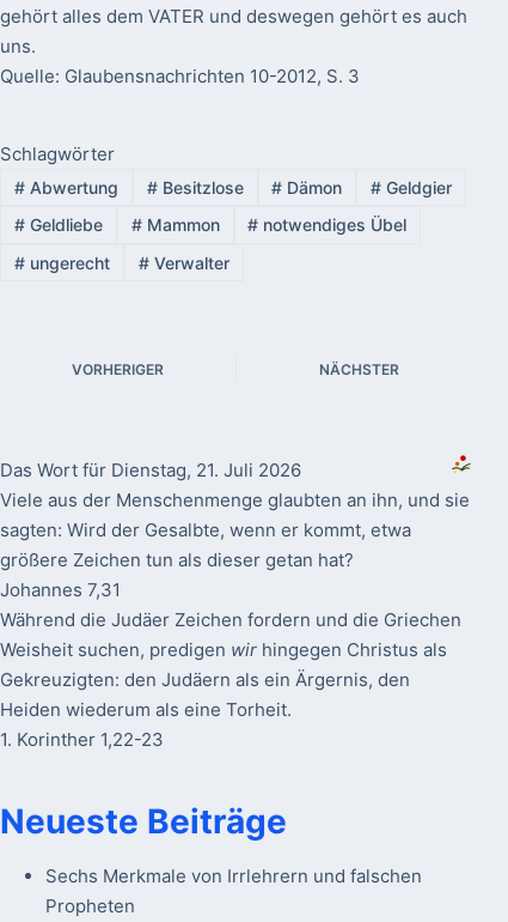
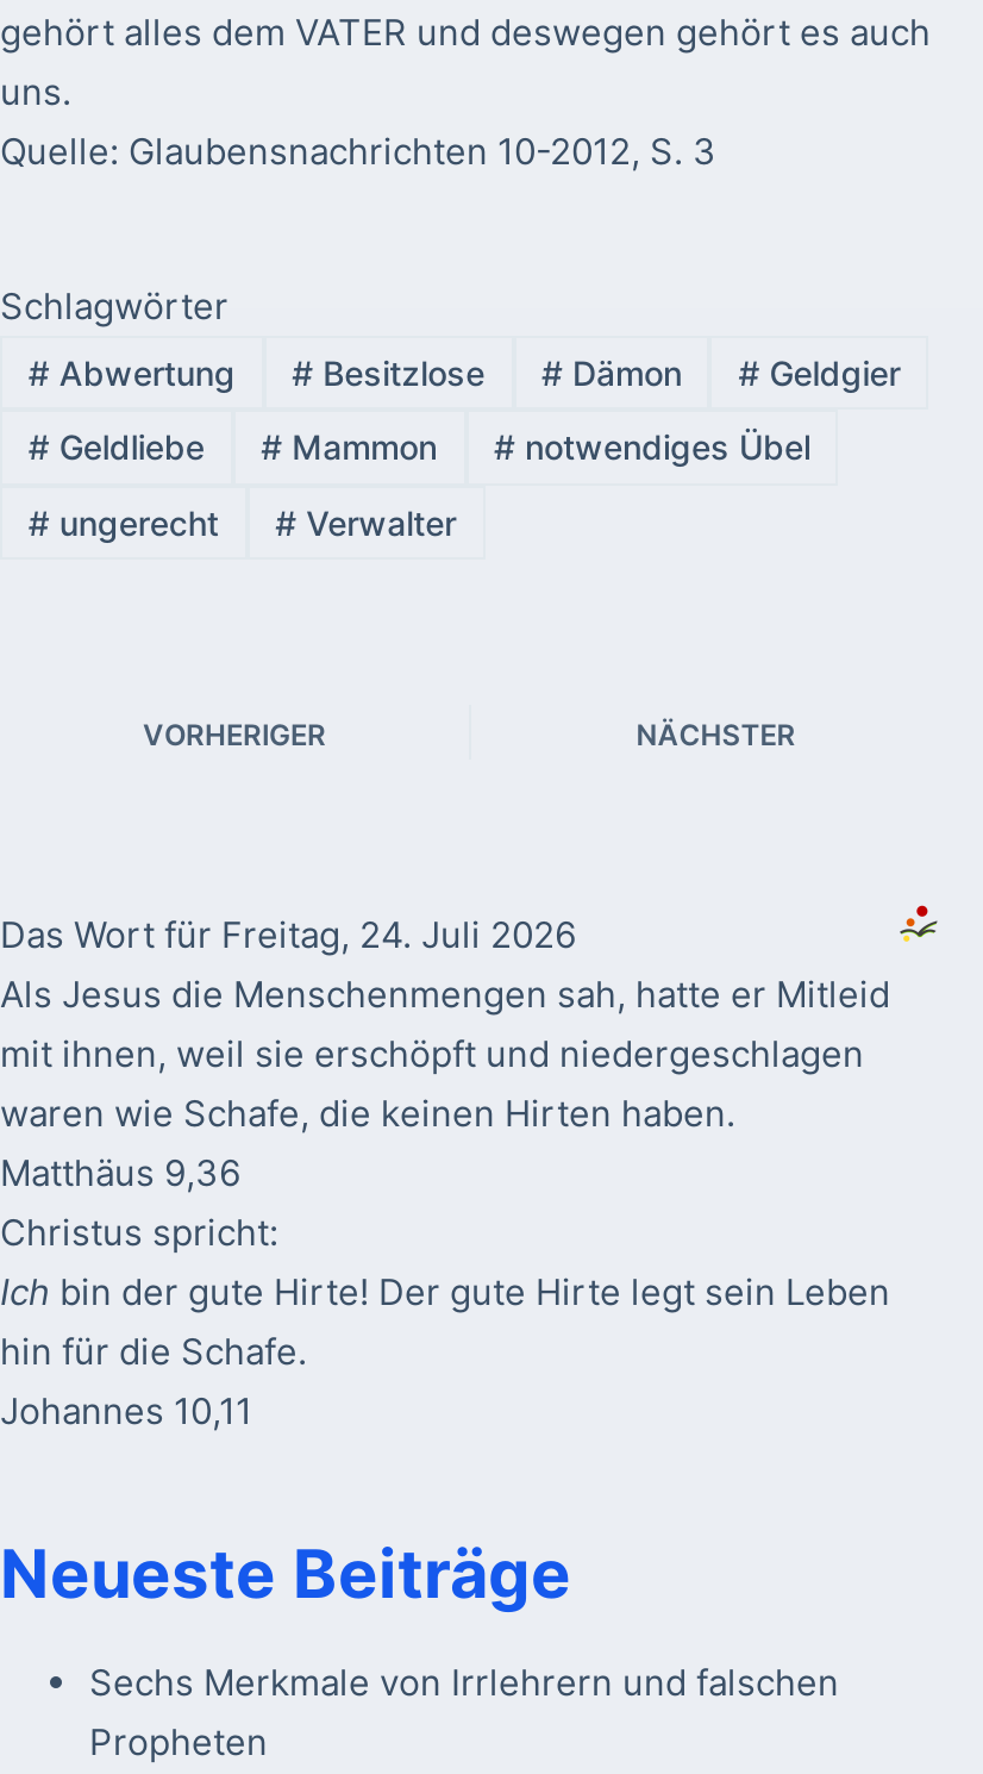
- Das Wort für Dienstag, 21. Juli 2026
- Viele aus der Menschenmenge glaubten an ihn, und sie
- sagten: Wird der Gesalbte, wenn er kommt, etwa
- größere Zeichen tun als dieser getan hat?
- Johannes 7,31
- Während die Judäer Zeichen fordern und die Griechen
- Weisheit suchen, predigen wir hingegen Christus als
- Gekreuzigten: den Judäern als ein Ärgernis, den
- Heiden wiederum als eine Torheit.
- 1. Korinther 1,22-23
+ Das Wort für Freitag, 24. Juli 2026
+ Als Jesus die Menschenmengen sah, hatte er Mitleid
+ mit ihnen, weil sie erschöpft und niedergeschlagen
+ waren wie Schafe, die keinen Hirten haben.
+ Matthäus 9,36
+ Christus spricht:
+ Ich bin der gute Hirte! Der gute Hirte legt sein Leben
+ hin für die Schafe.
+ Johannes 10,11
